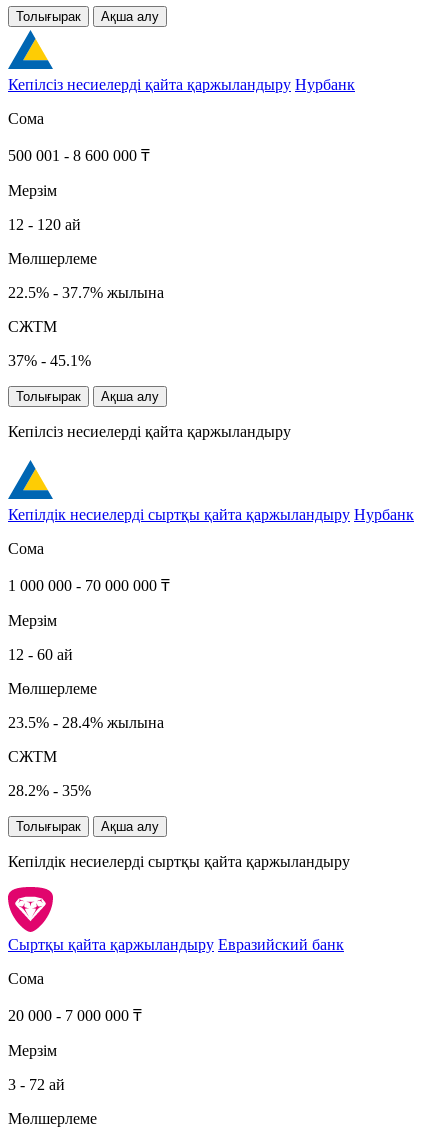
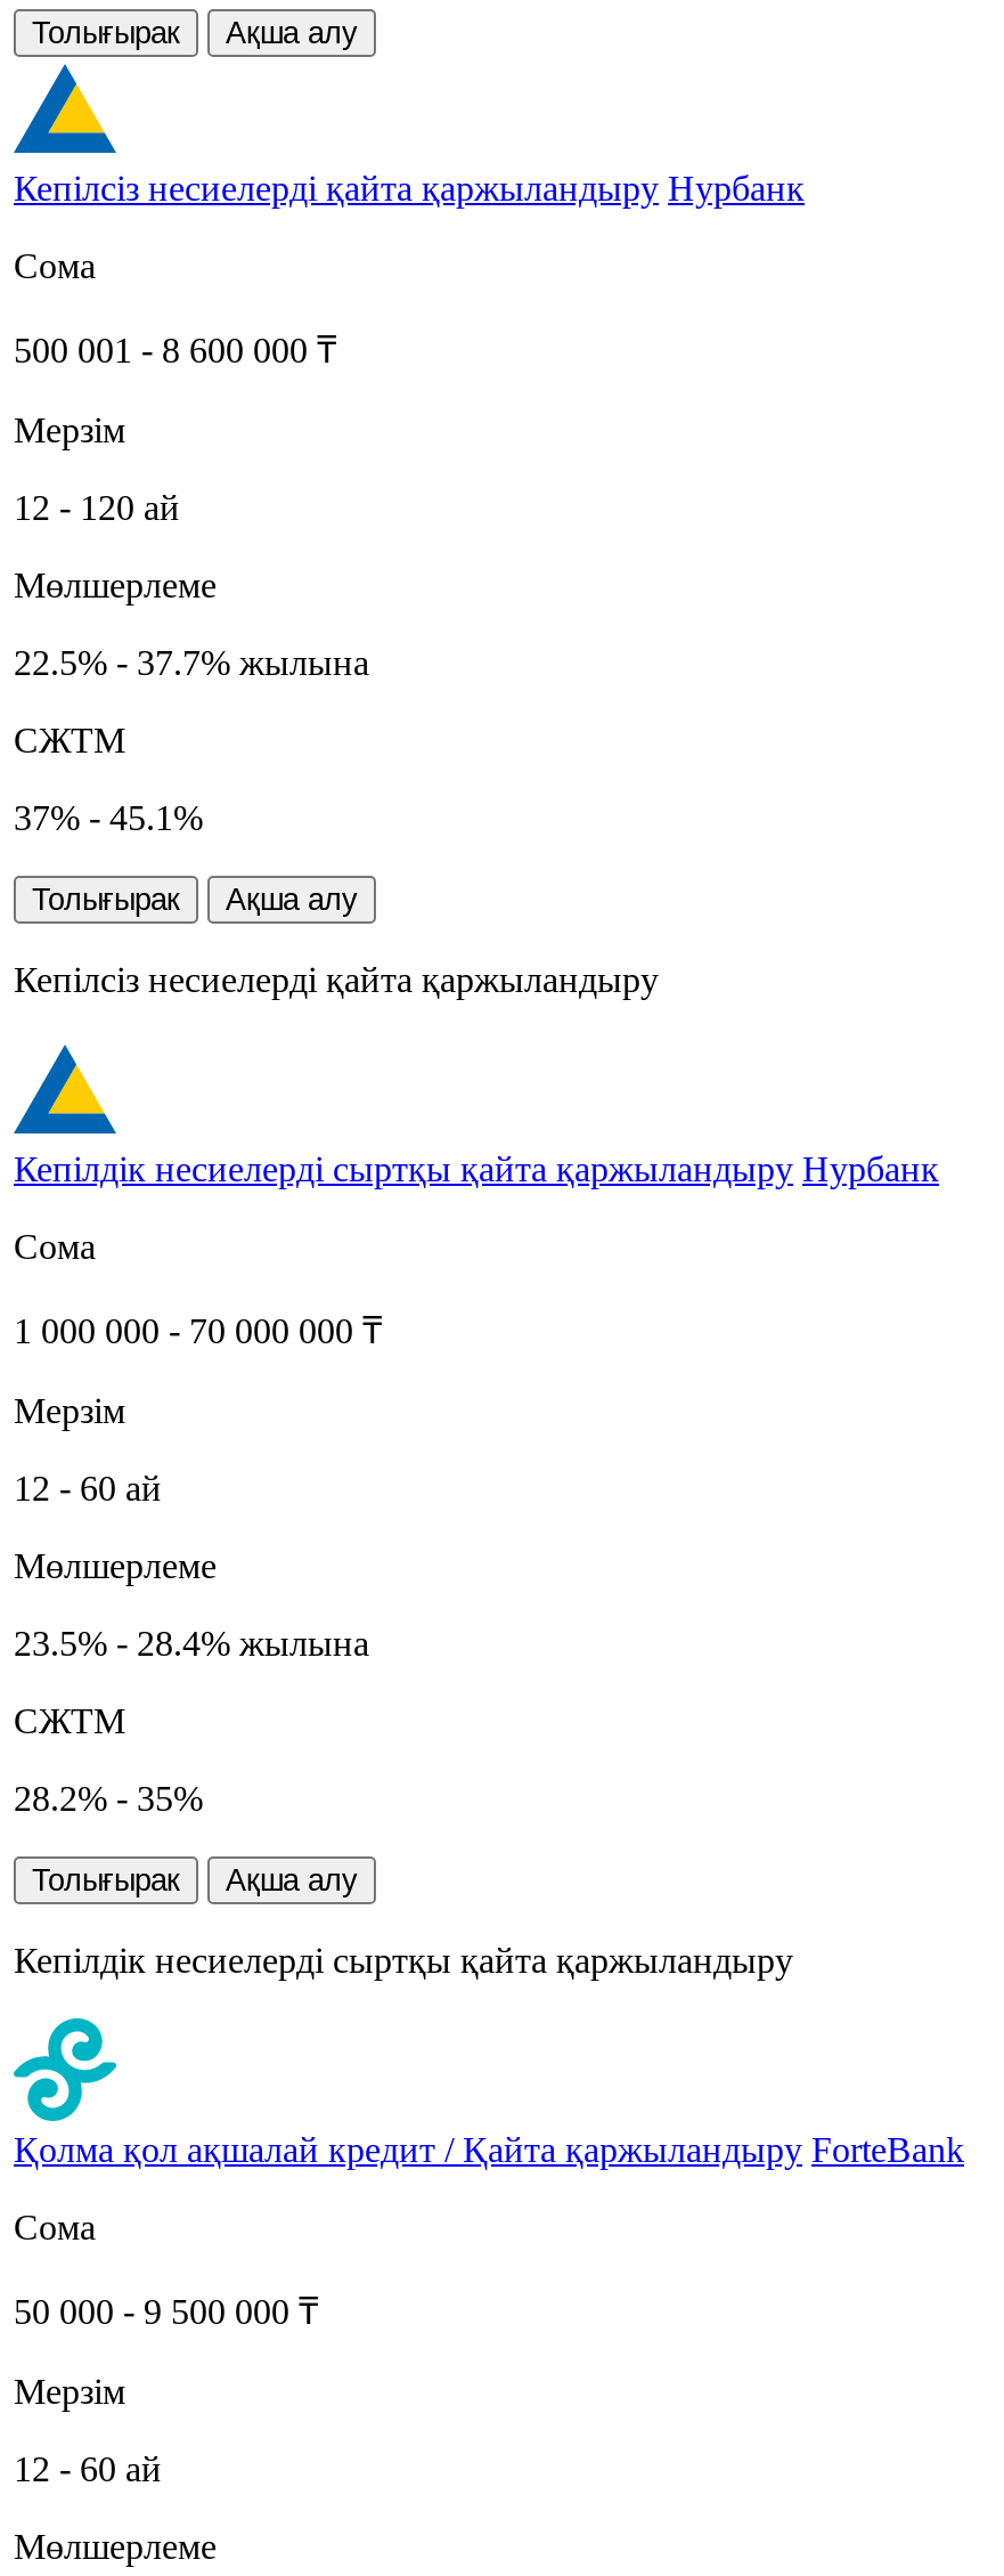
- [image]
- Сыртқы қайта қаржыландыру Евразийский банк
+ [image]
+ Қолма қол ақшалай кредит / Қайта қаржыландыру ForteBank

- 20 000 - 7 000 000 ₸
+ 50 000 - 9 500 000 ₸

- 3 - 72 ай
+ 12 - 60 ай
